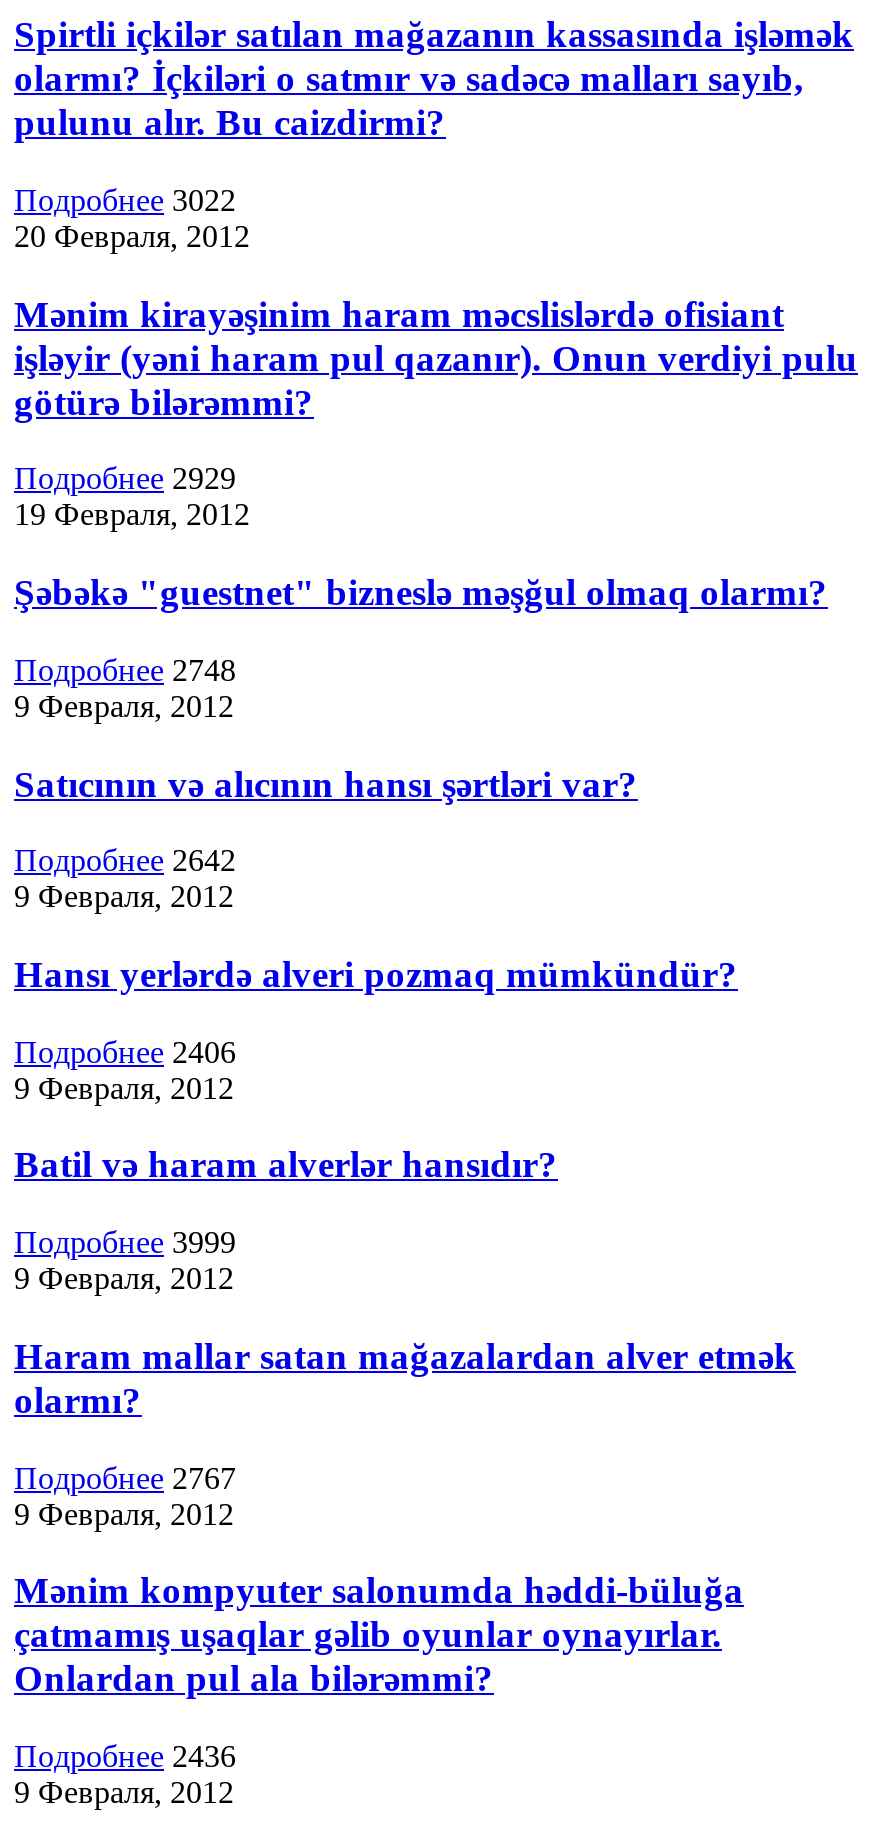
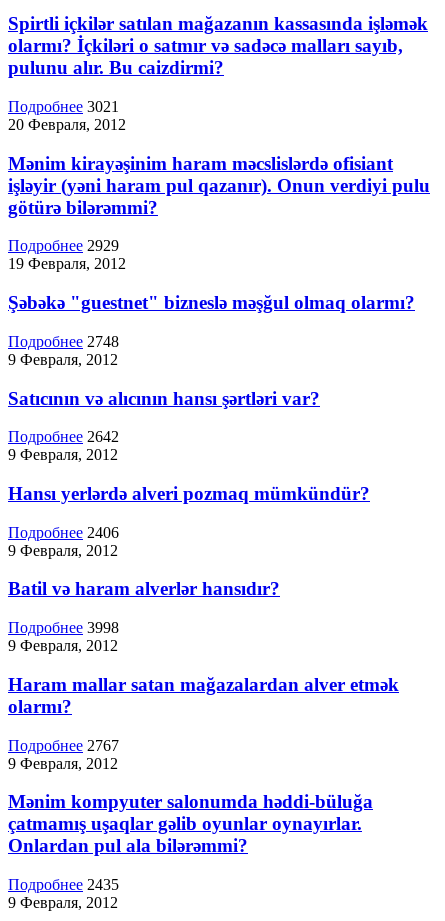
- Подробнее 3022
+ Подробнее 3021

- Подробнее 3999
+ Подробнее 3998

- Подробнее 2436
+ Подробнее 2435
